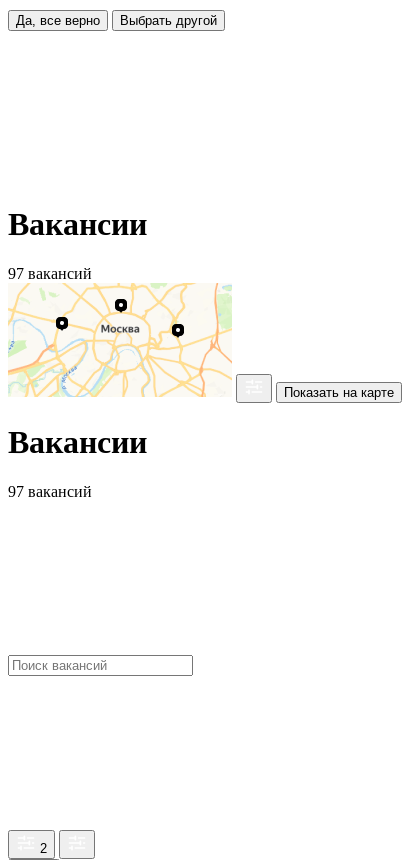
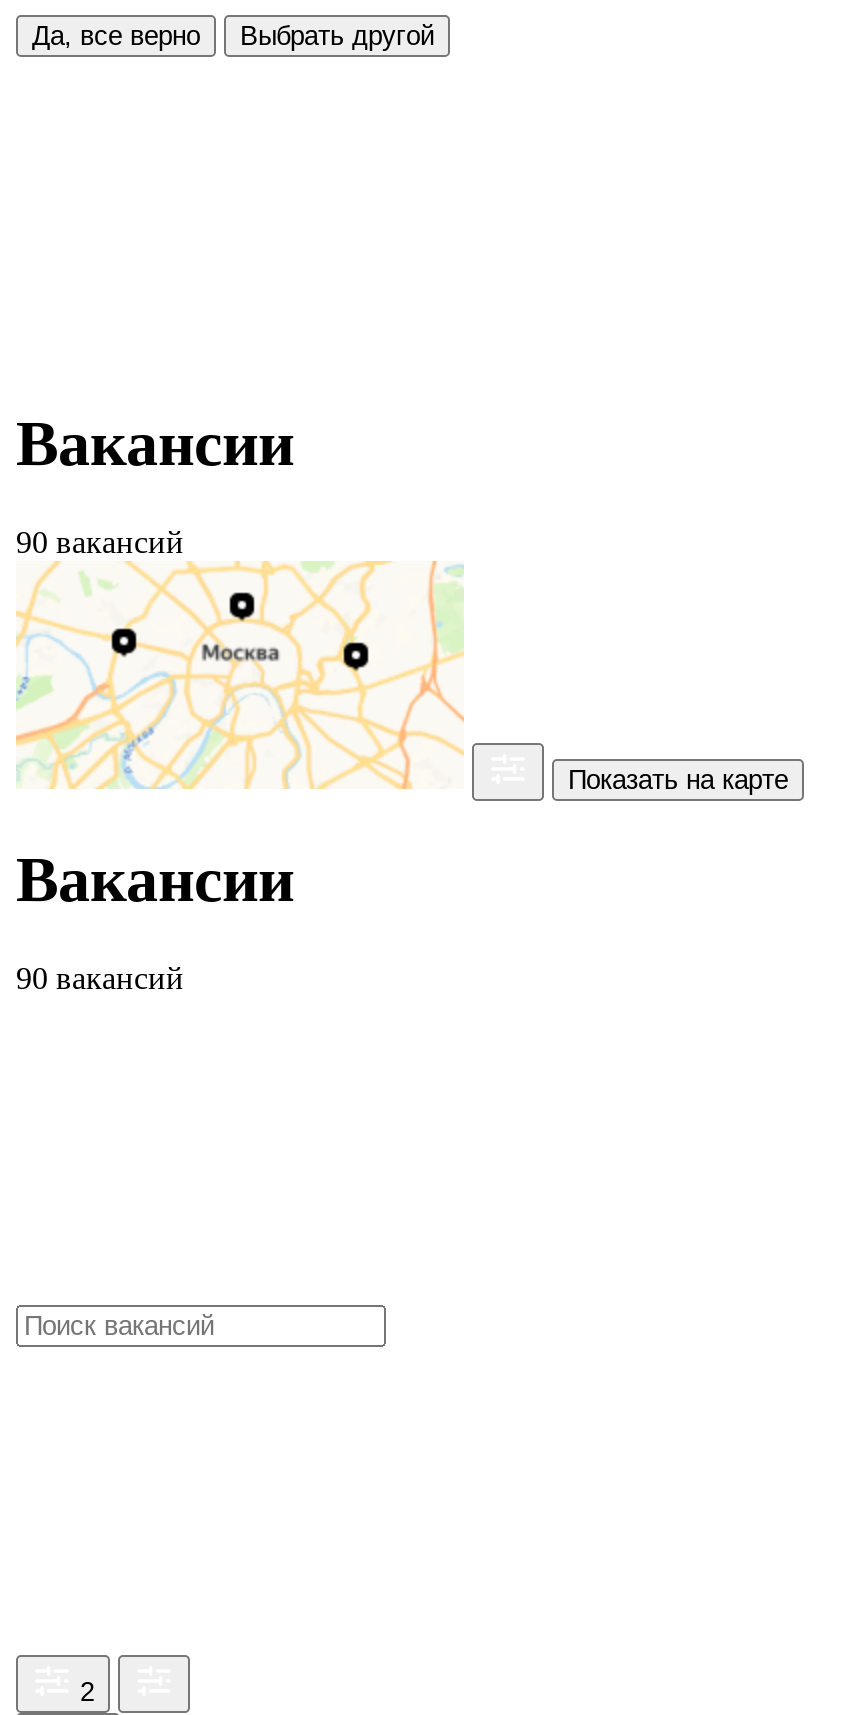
- 97 вакансий
+ 90 вакансий

- 97 вакансий
+ 90 вакансий
